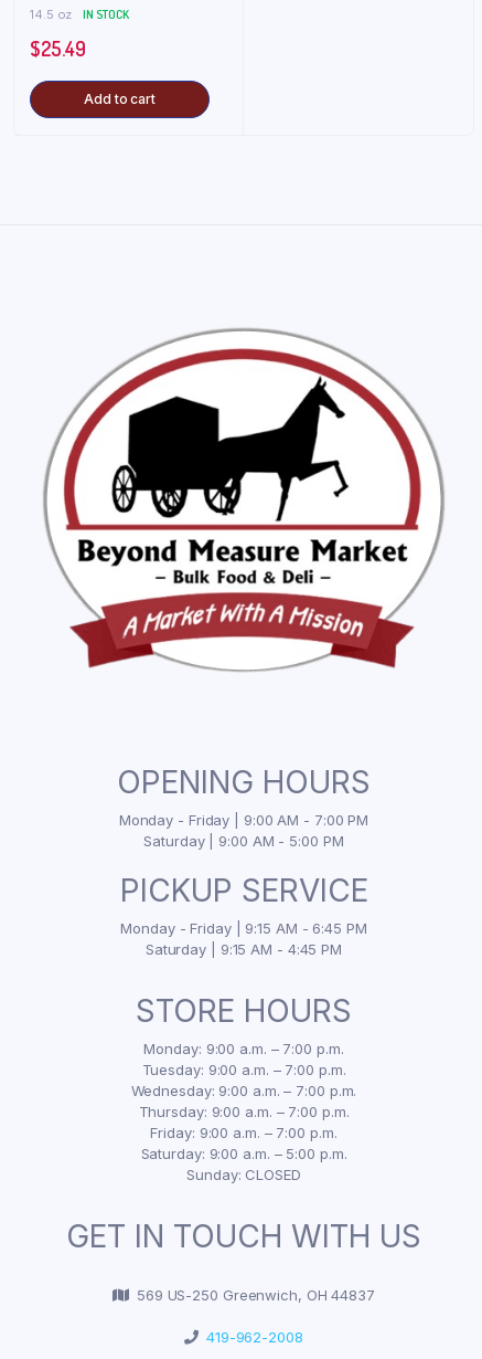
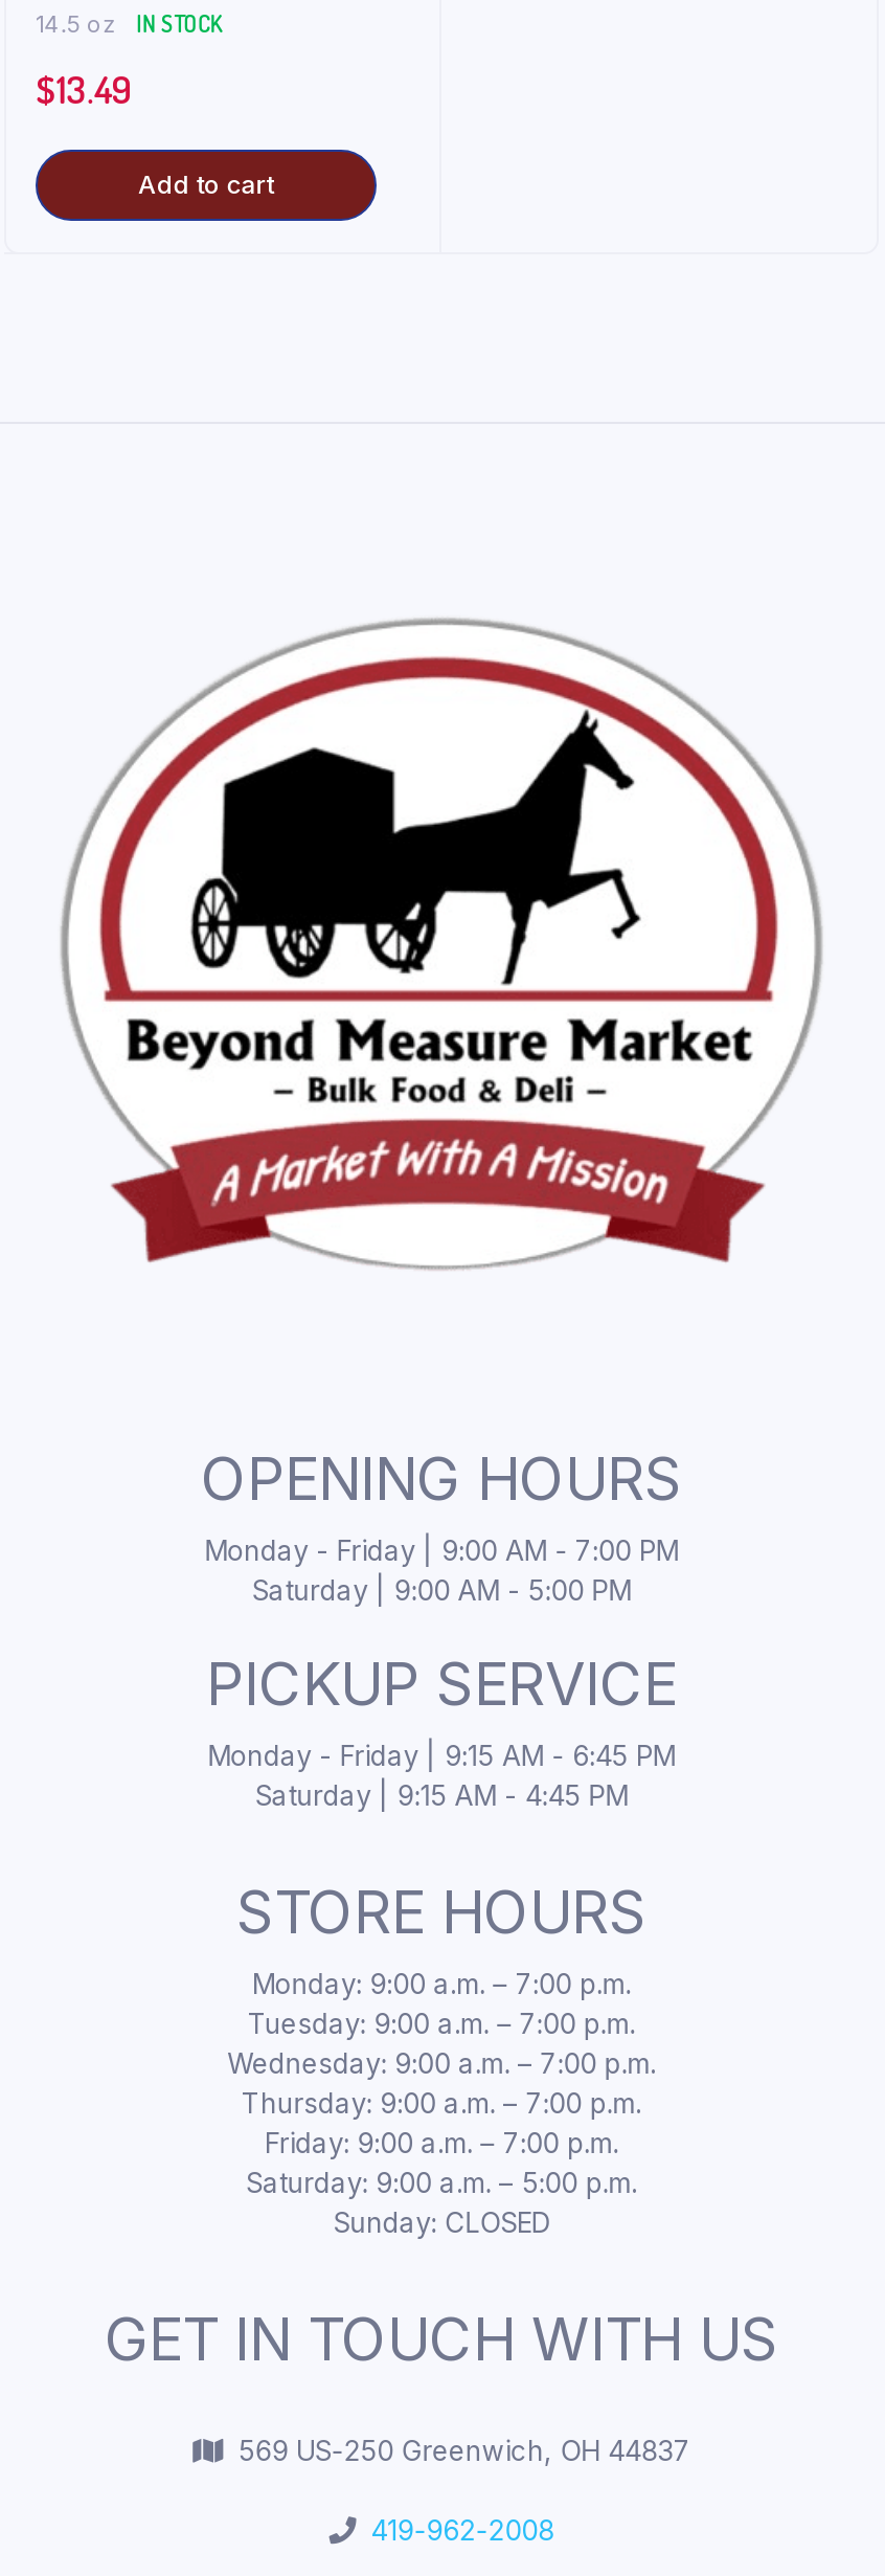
- $25.49
+ $13.49
